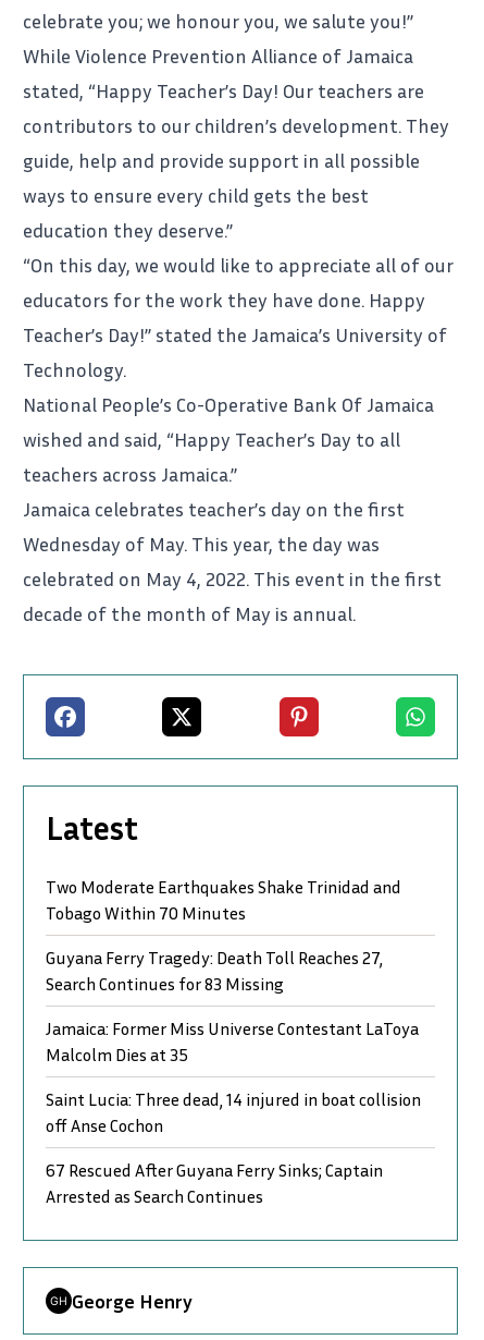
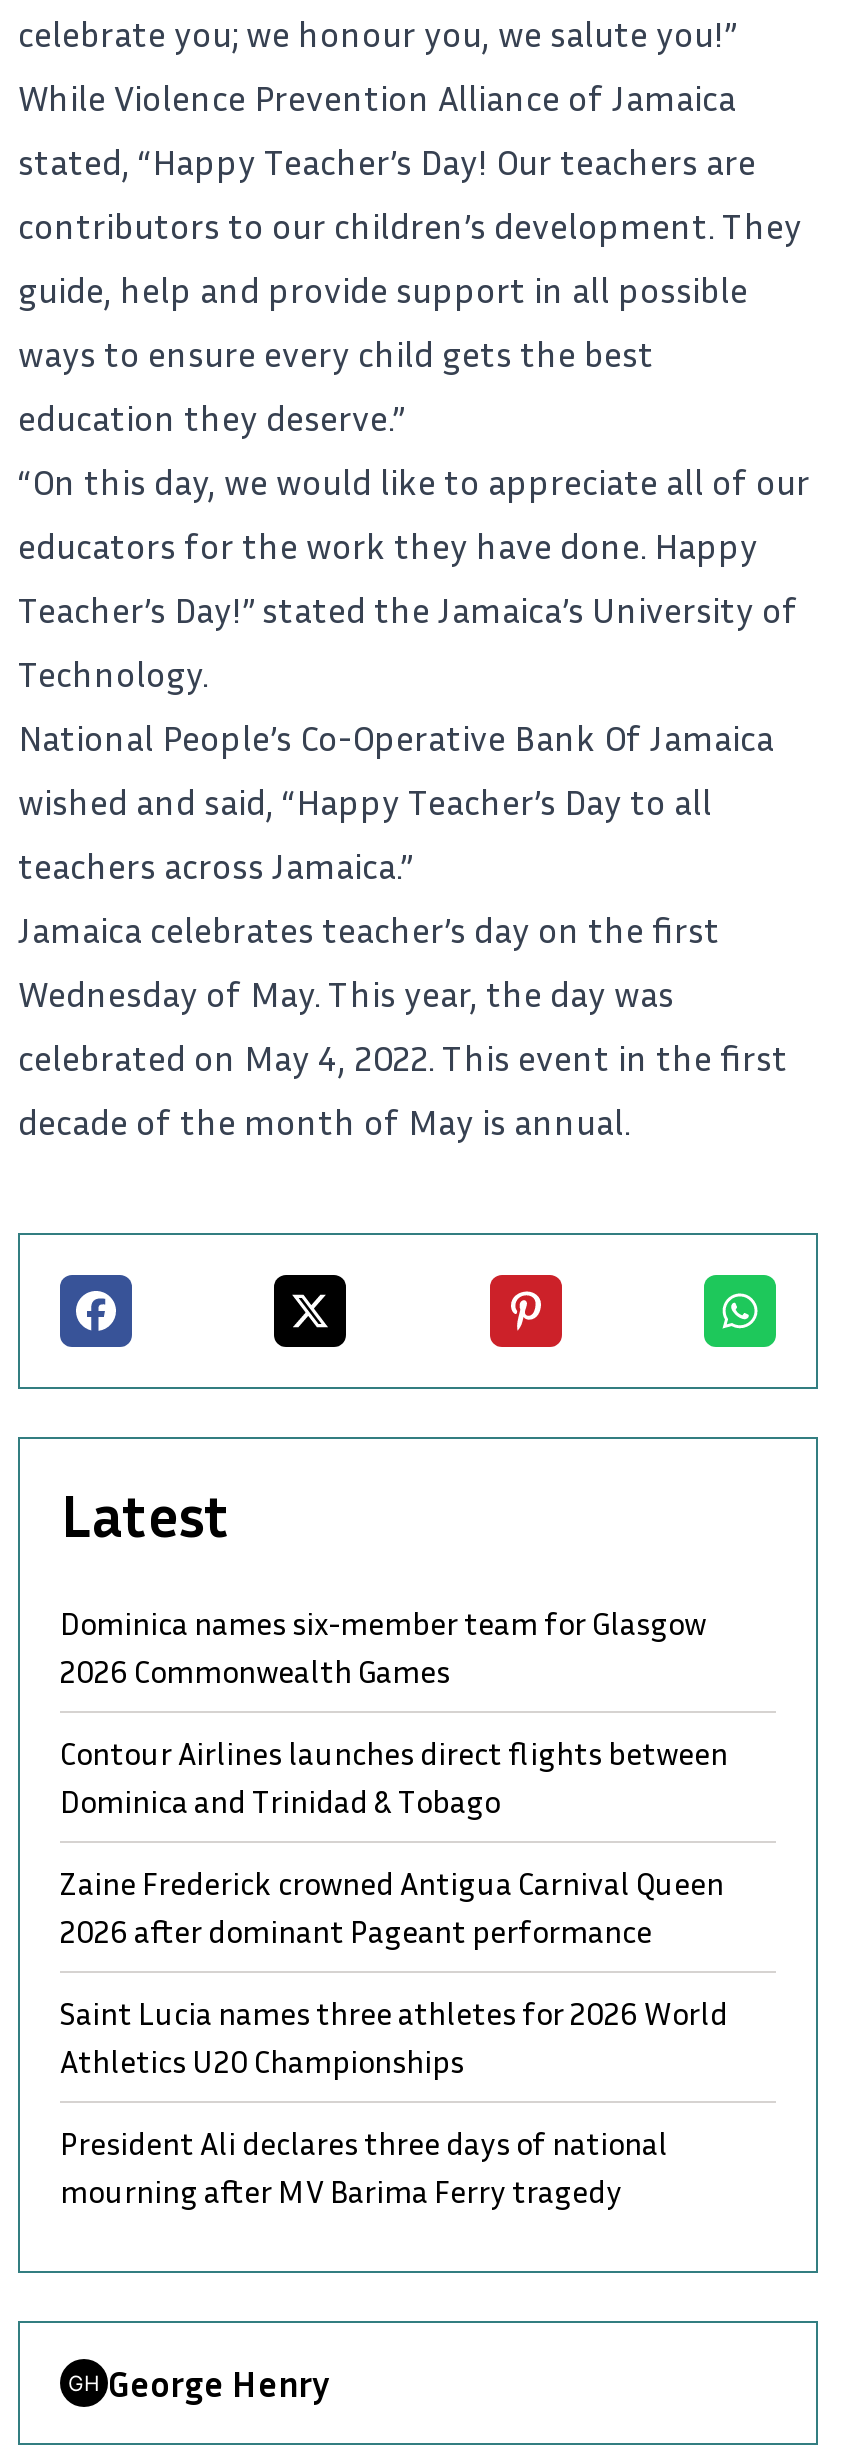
- Two Moderate Earthquakes Shake Trinidad and
- Tobago Within 70 Minutes
+ Dominica names six-member team for Glasgow
+ 2026 Commonwealth Games

- Guyana Ferry Tragedy: Death Toll Reaches 27,
- Search Continues for 83 Missing
+ Contour Airlines launches direct flights between
+ Dominica and Trinidad & Tobago

- Jamaica: Former Miss Universe Contestant LaToya
- Malcolm Dies at 35
+ Zaine Frederick crowned Antigua Carnival Queen
+ 2026 after dominant Pageant performance

- Saint Lucia: Three dead, 14 injured in boat collision
- off Anse Cochon
+ Saint Lucia names three athletes for 2026 World
+ Athletics U20 Championships

- 67 Rescued After Guyana Ferry Sinks; Captain
- Arrested as Search Continues
+ President Ali declares three days of national
+ mourning after MV Barima Ferry tragedy
